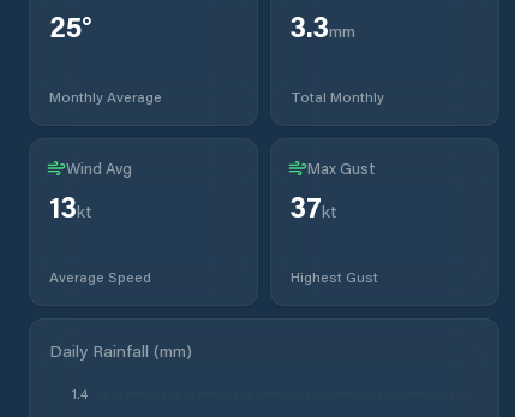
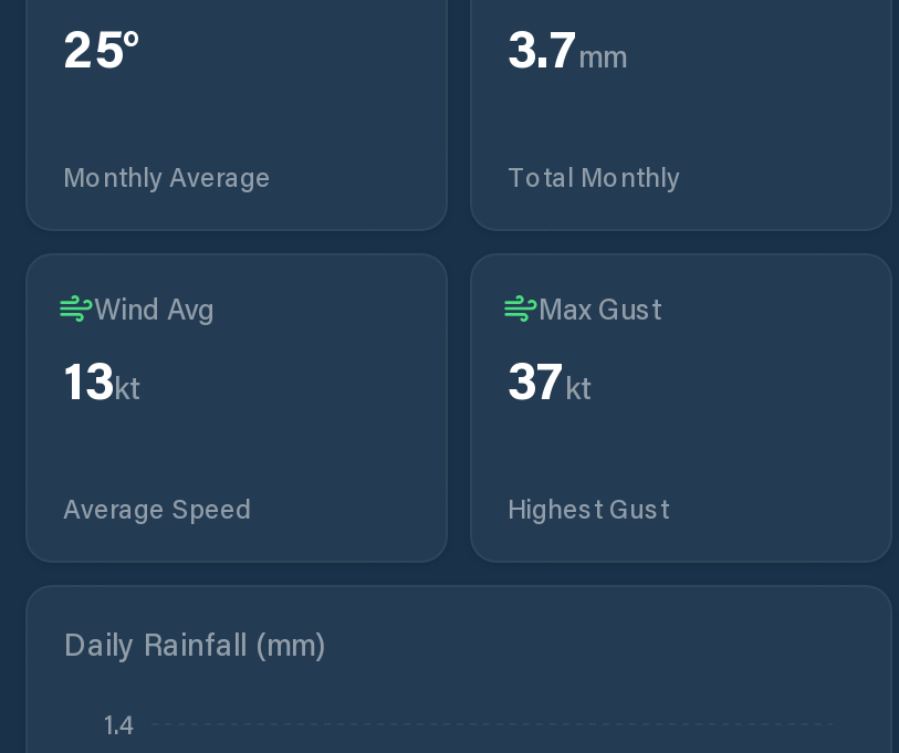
- 3.3mm
+ 3.7mm
